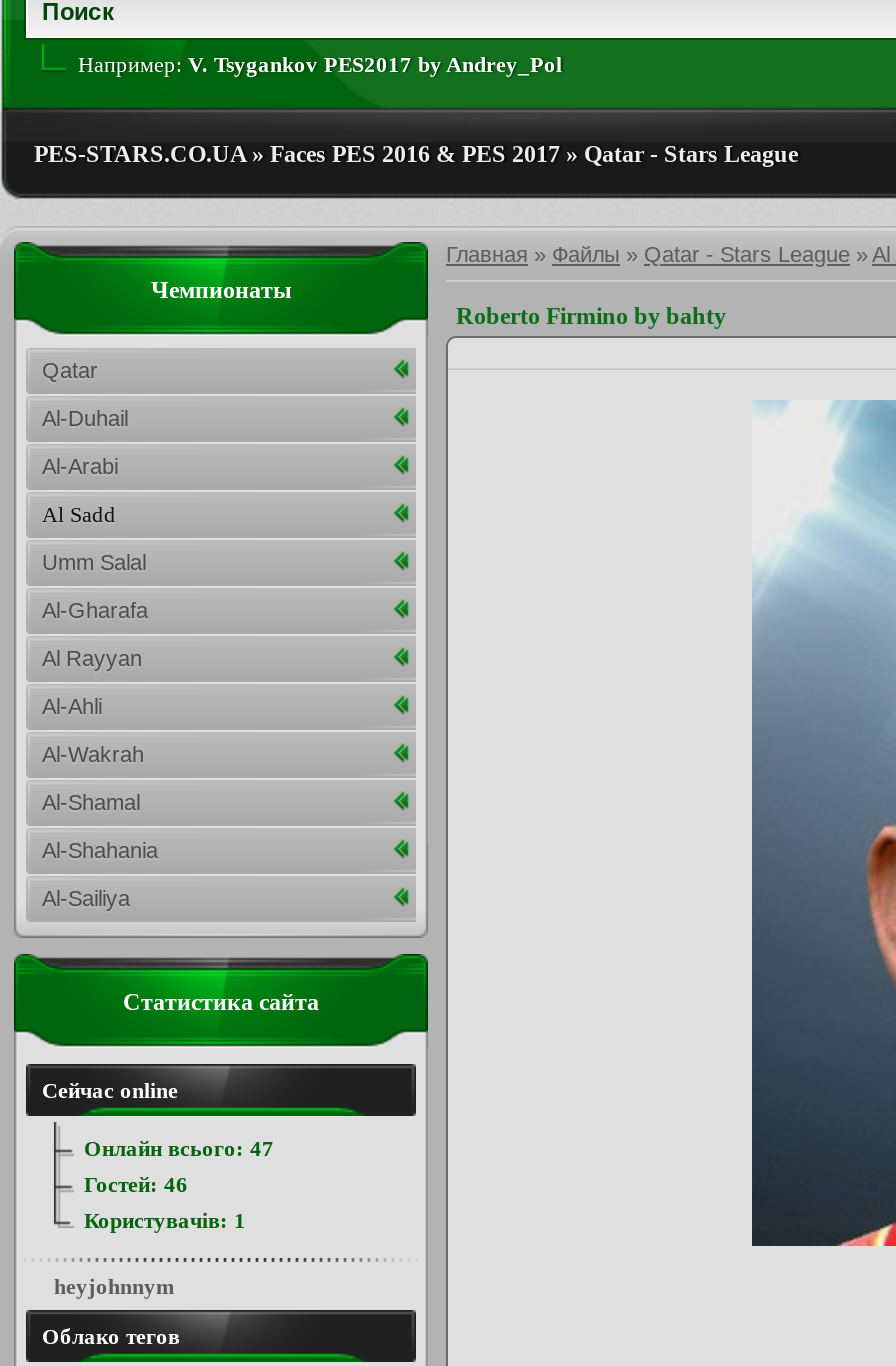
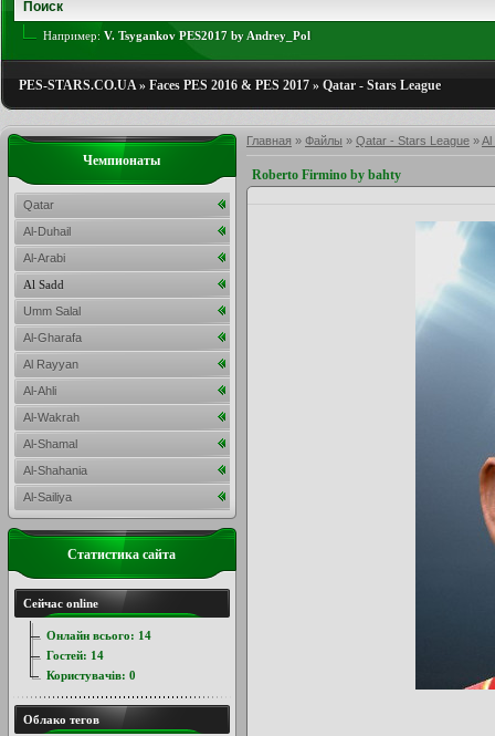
- Онлайн всього: 47
- Гостей: 46
- Користувачів: 1
- heyjohnnym
+ Онлайн всього: 14
+ Гостей: 14
+ Користувачів: 0
